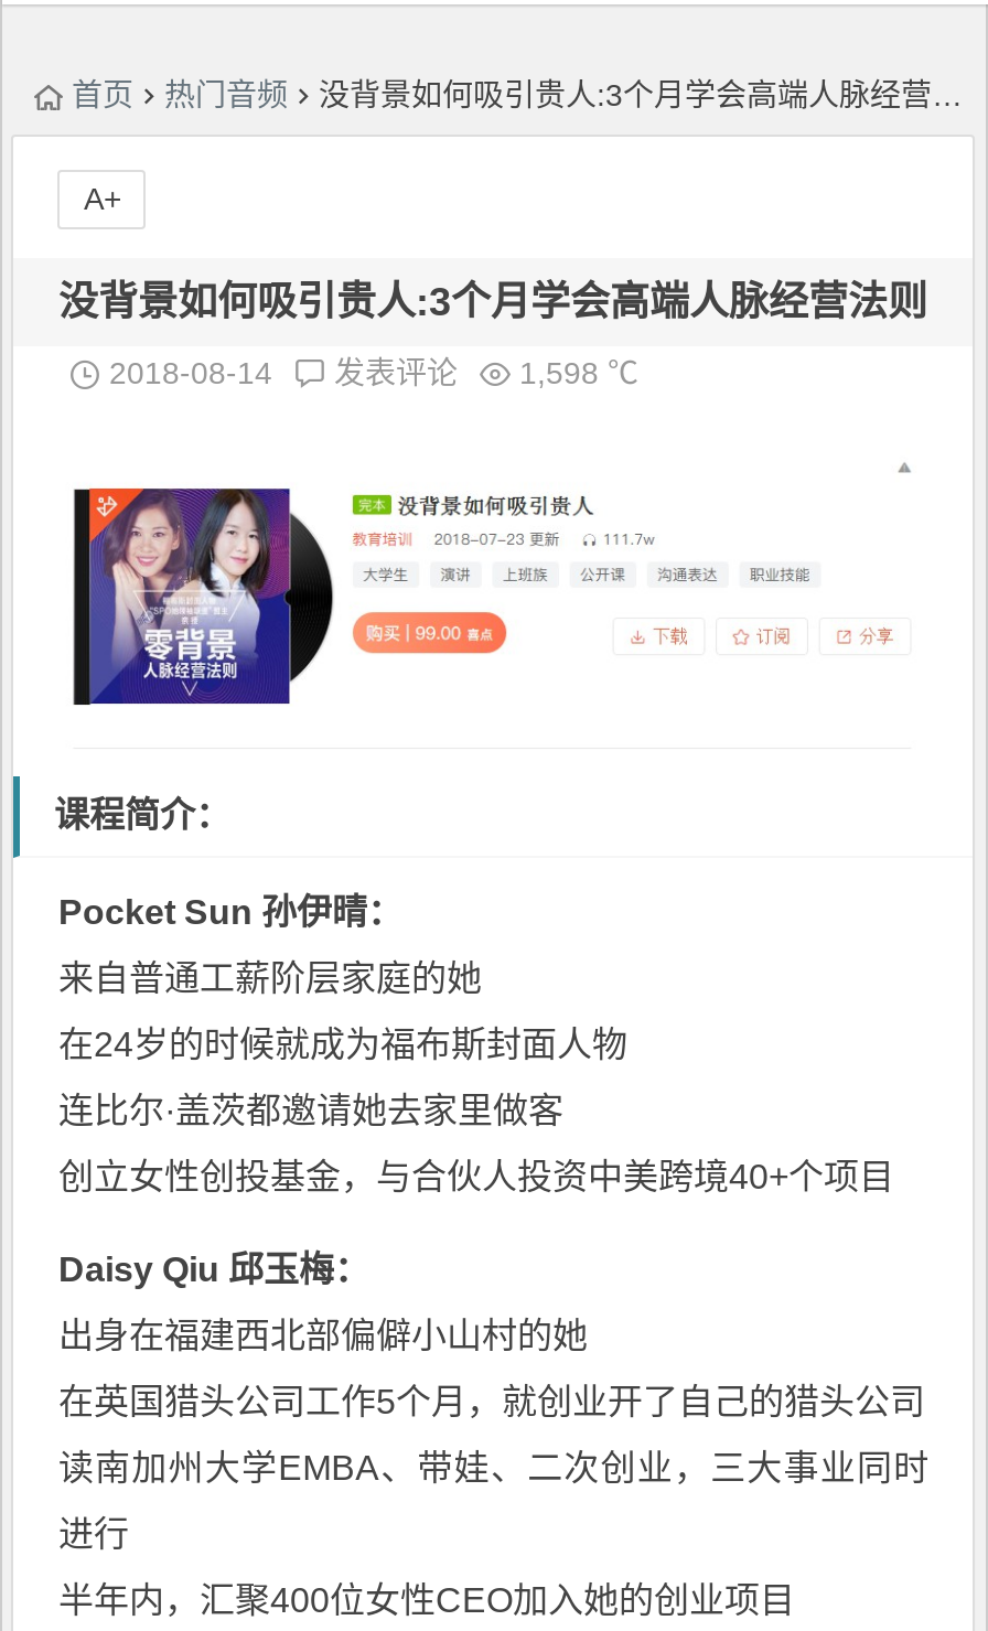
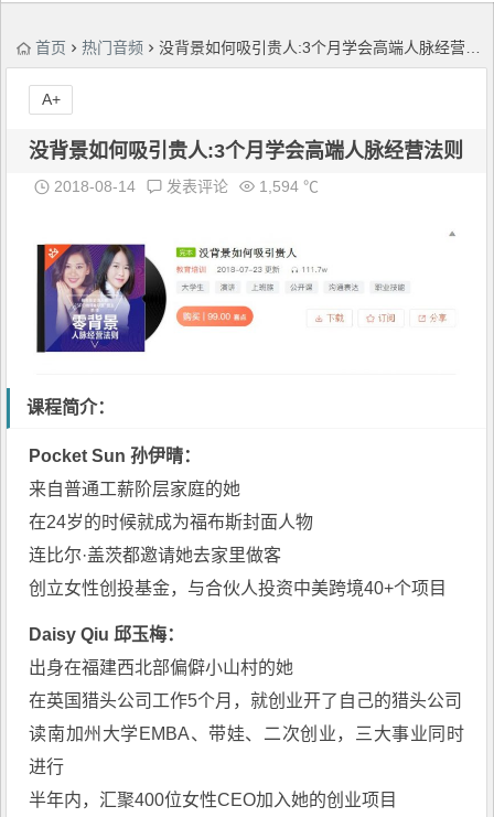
- 2018-08-14 发表评论 1,598 ℃
+ 2018-08-14 发表评论 1,594 ℃
